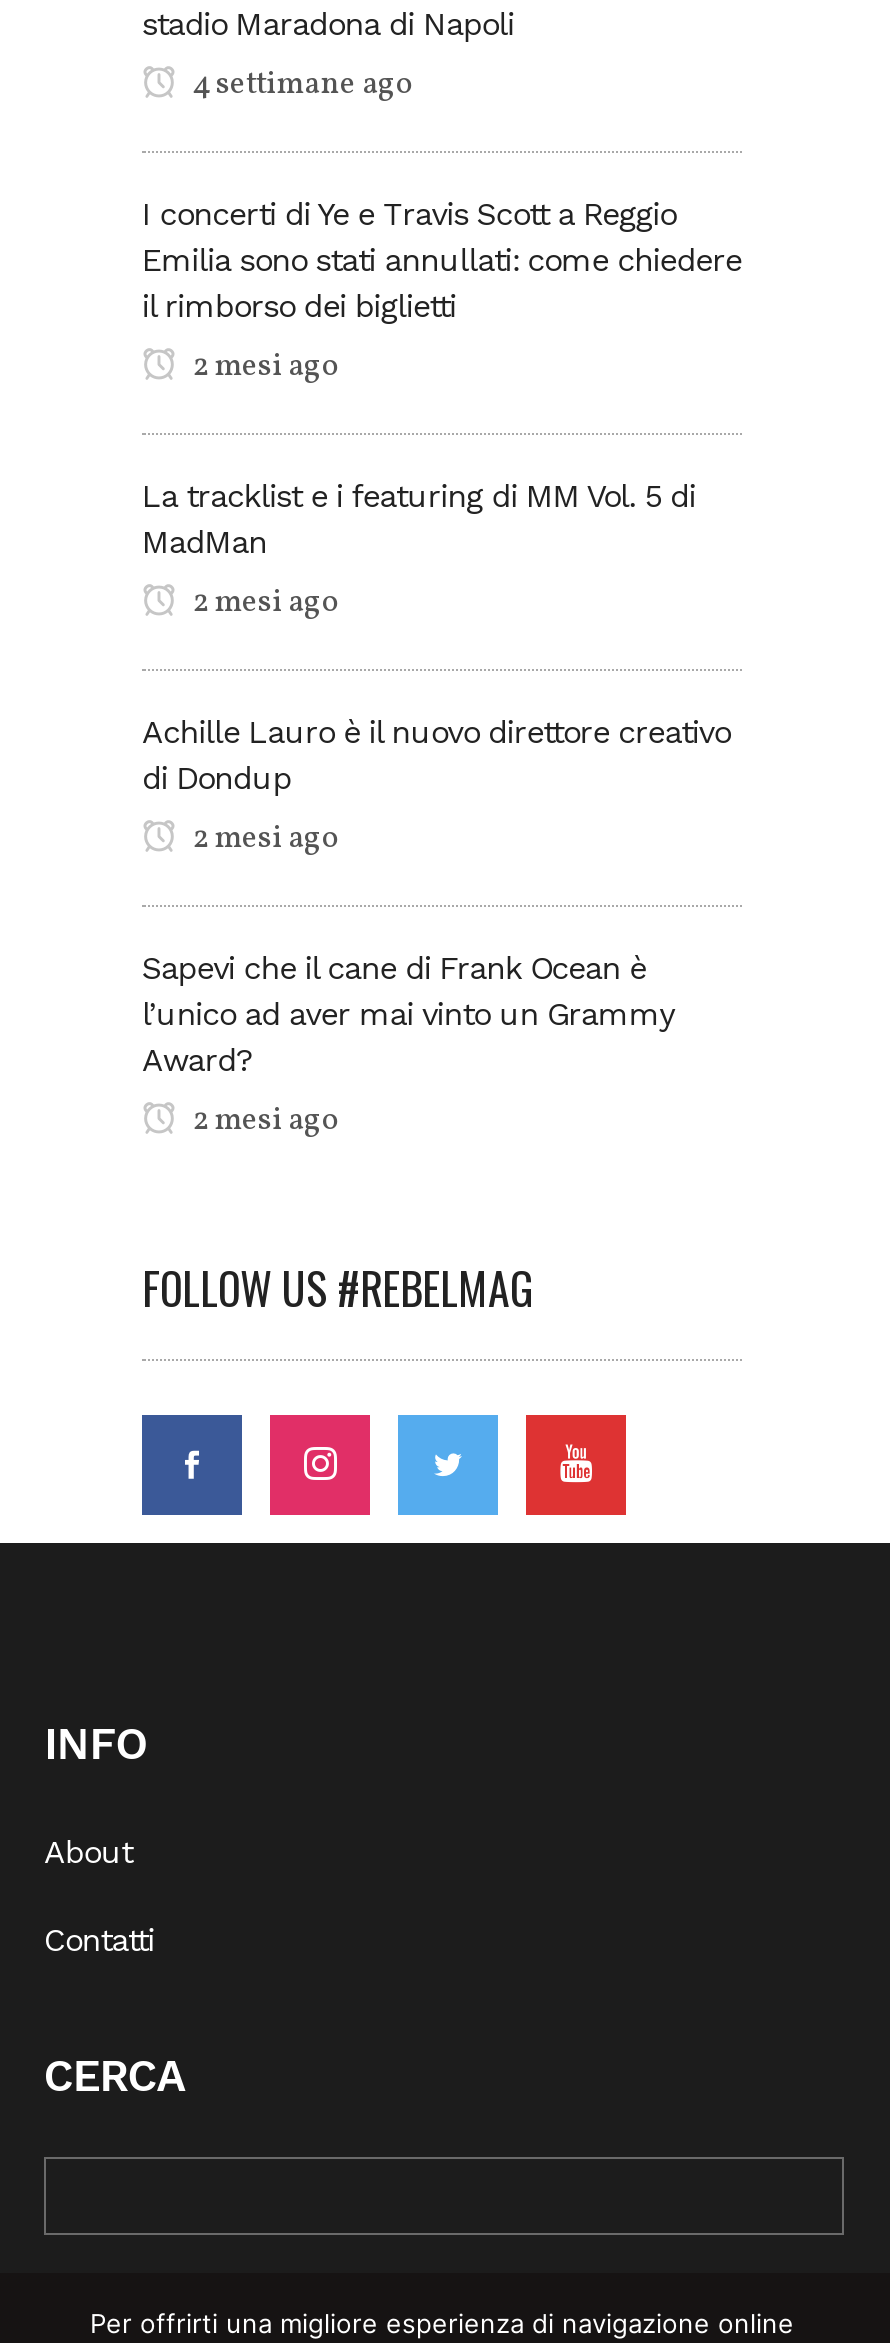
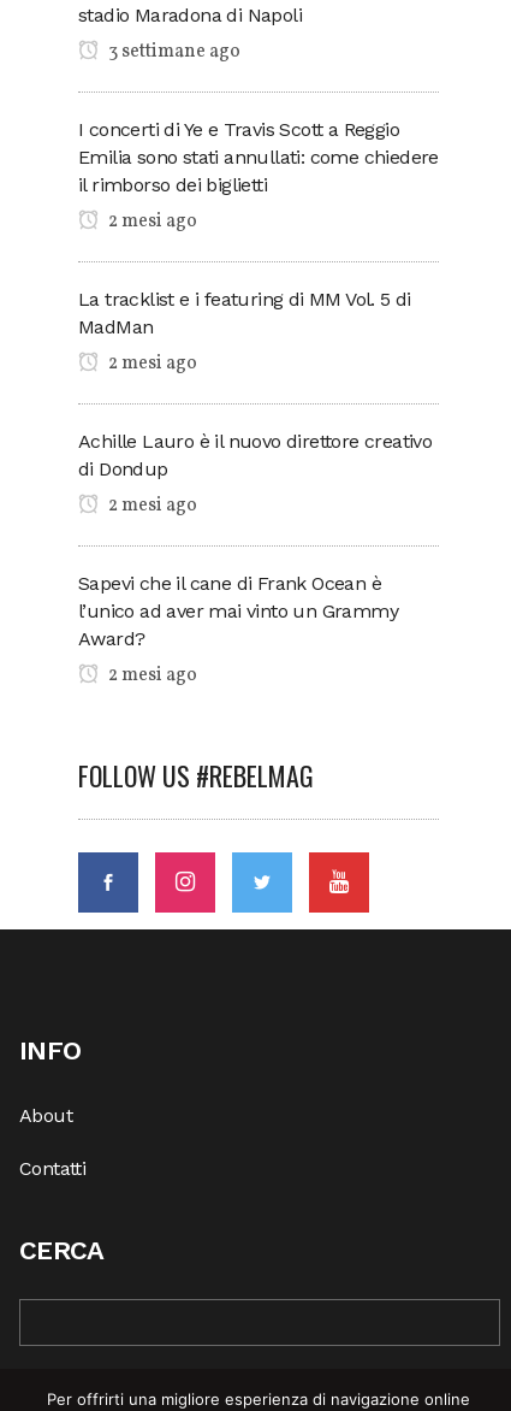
- 4 settimane ago
+ 3 settimane ago
